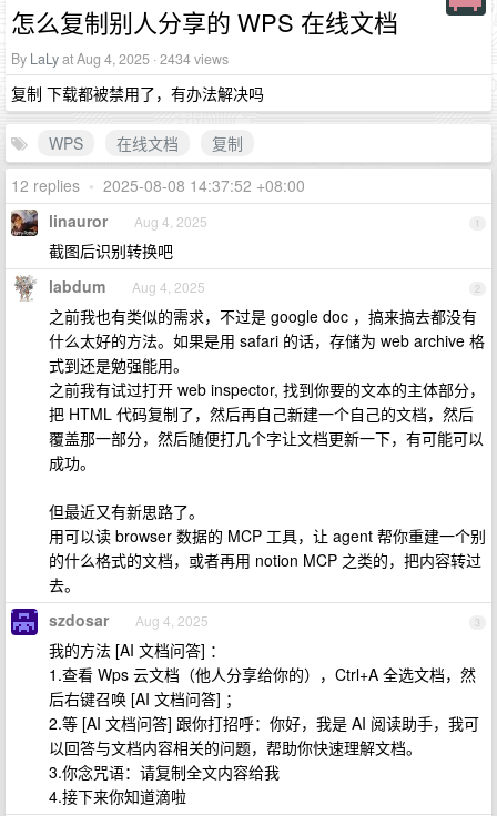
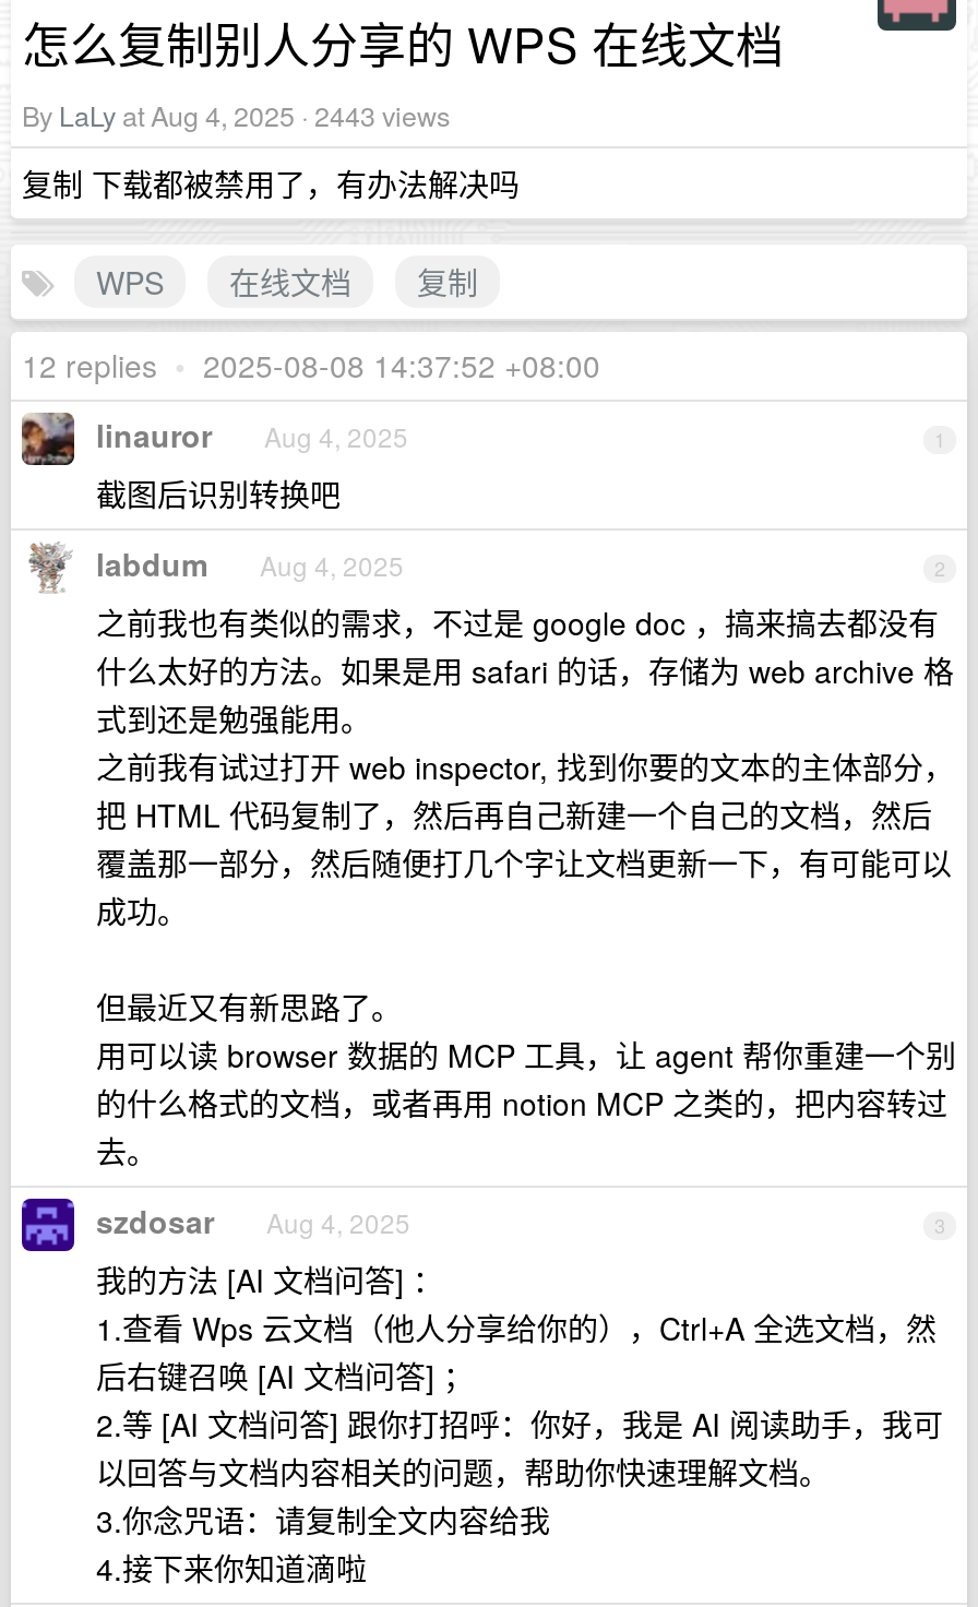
- By LaLy at Aug 4, 2025 · 2434 views
+ By LaLy at Aug 4, 2025 · 2443 views
